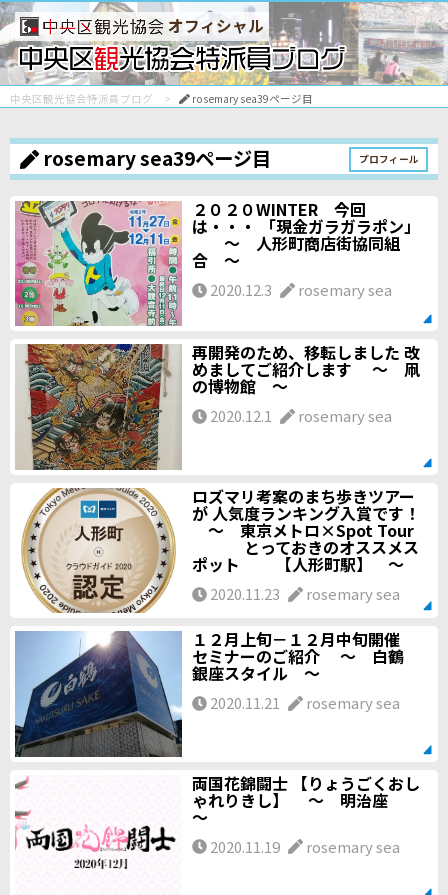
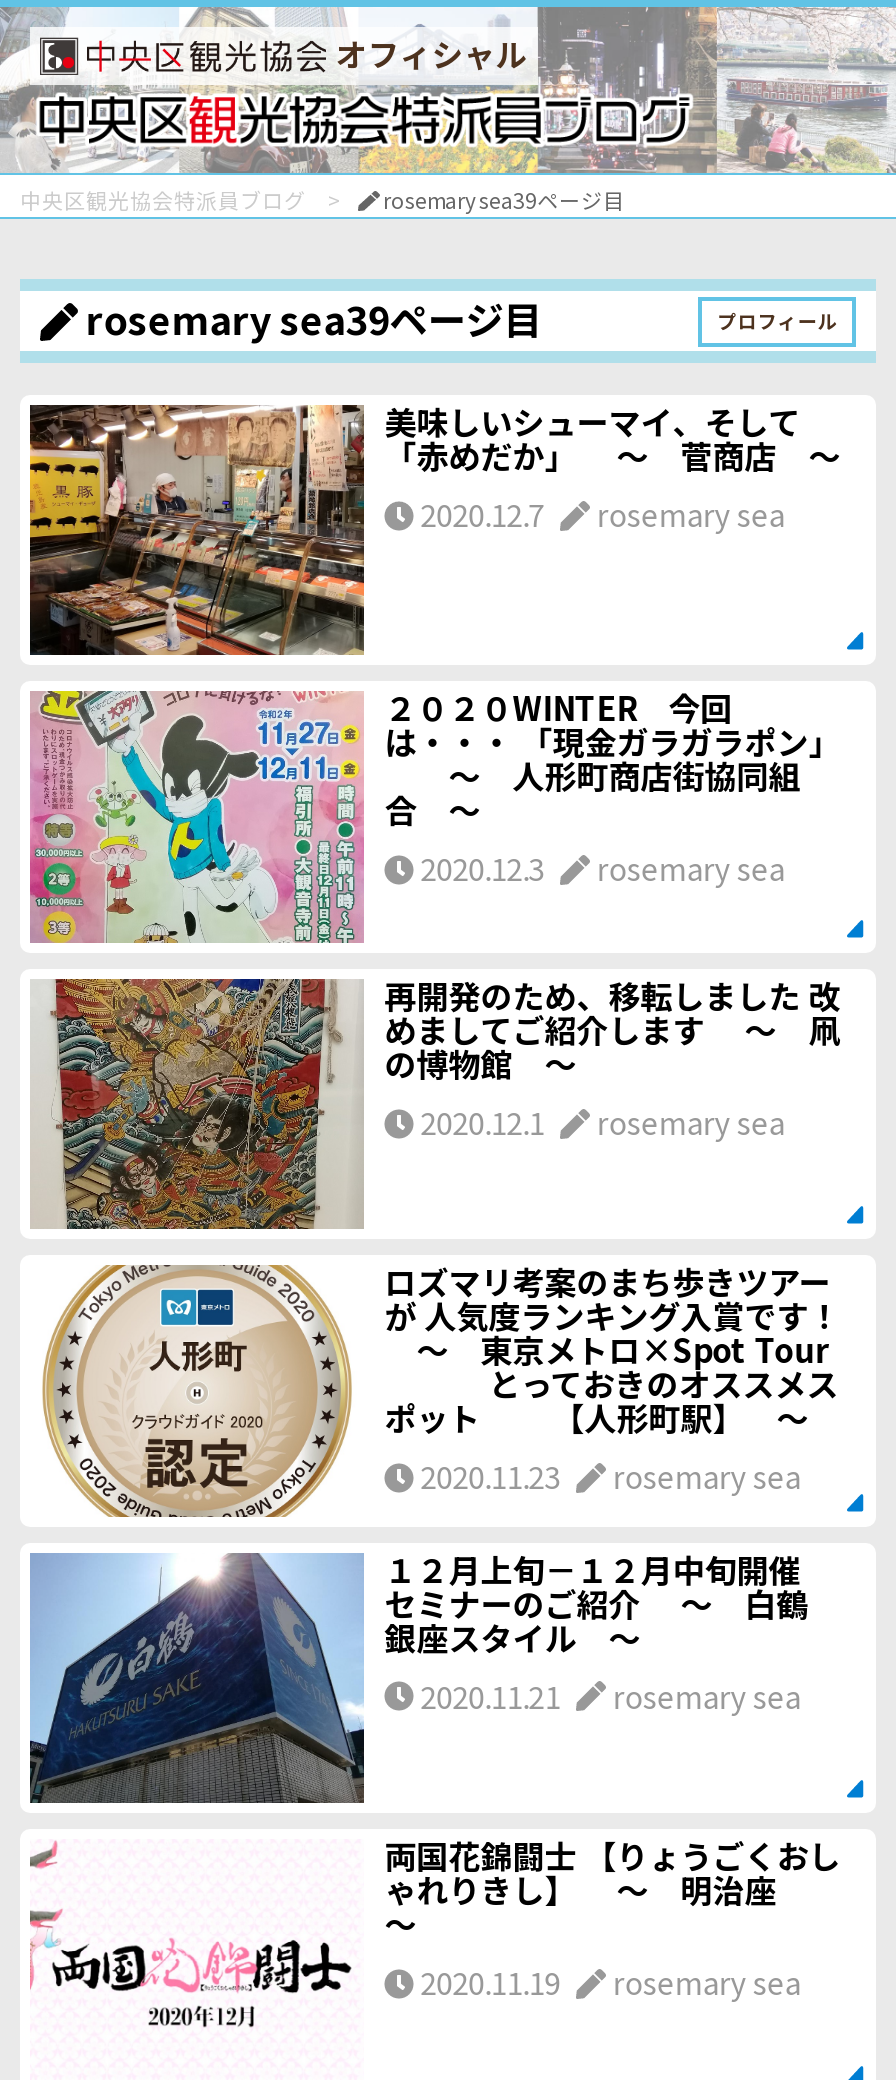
+ [image]
+ 美味しいシューマイ、そして
+ 「赤めだか」 ～ 菅商店 ～
+ 2020.12.7
+ rosemary sea
